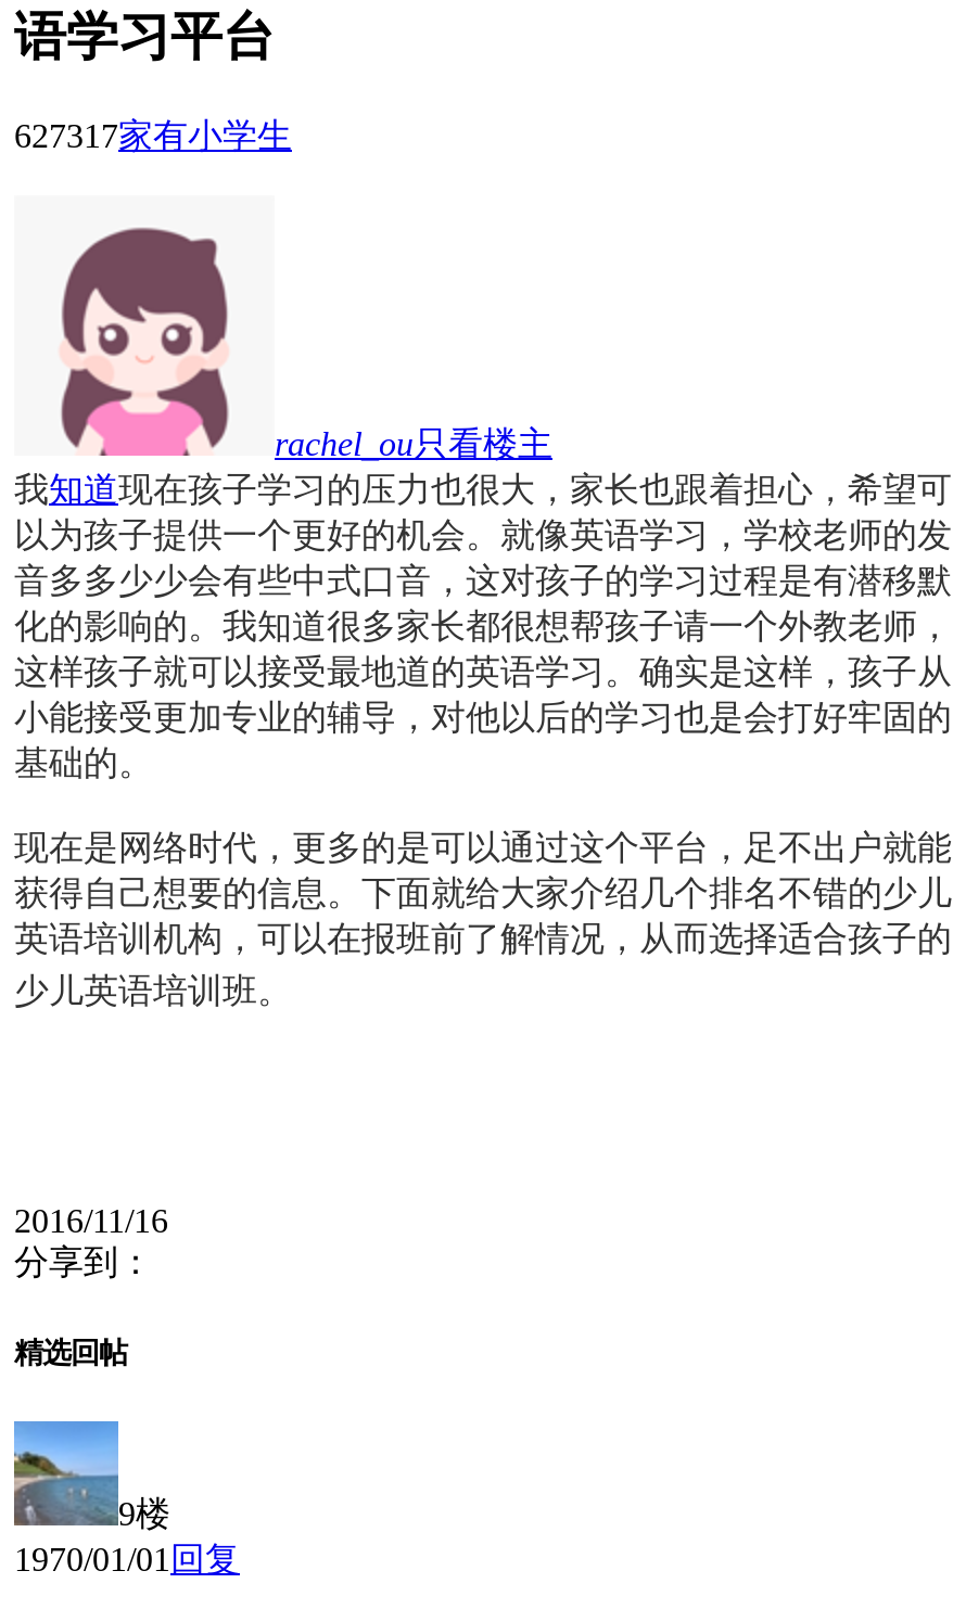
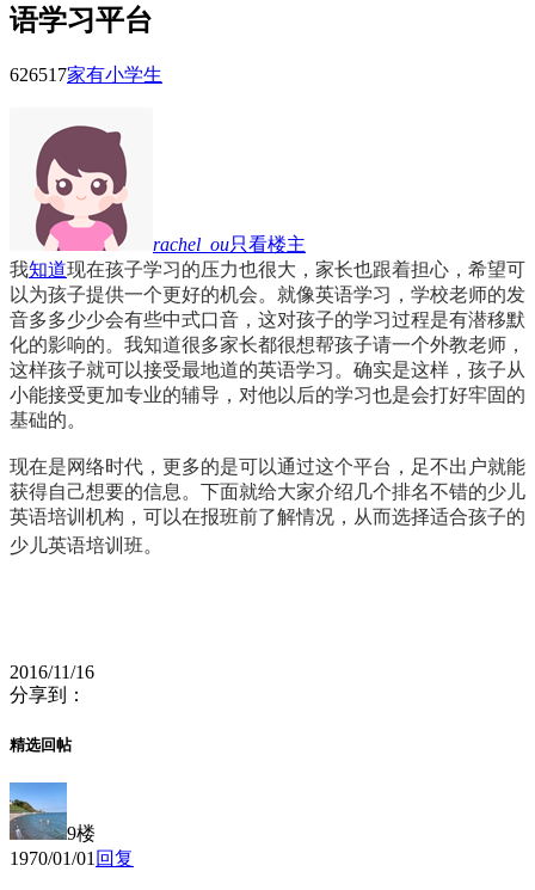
- 627317家有小学生
+ 626517家有小学生
